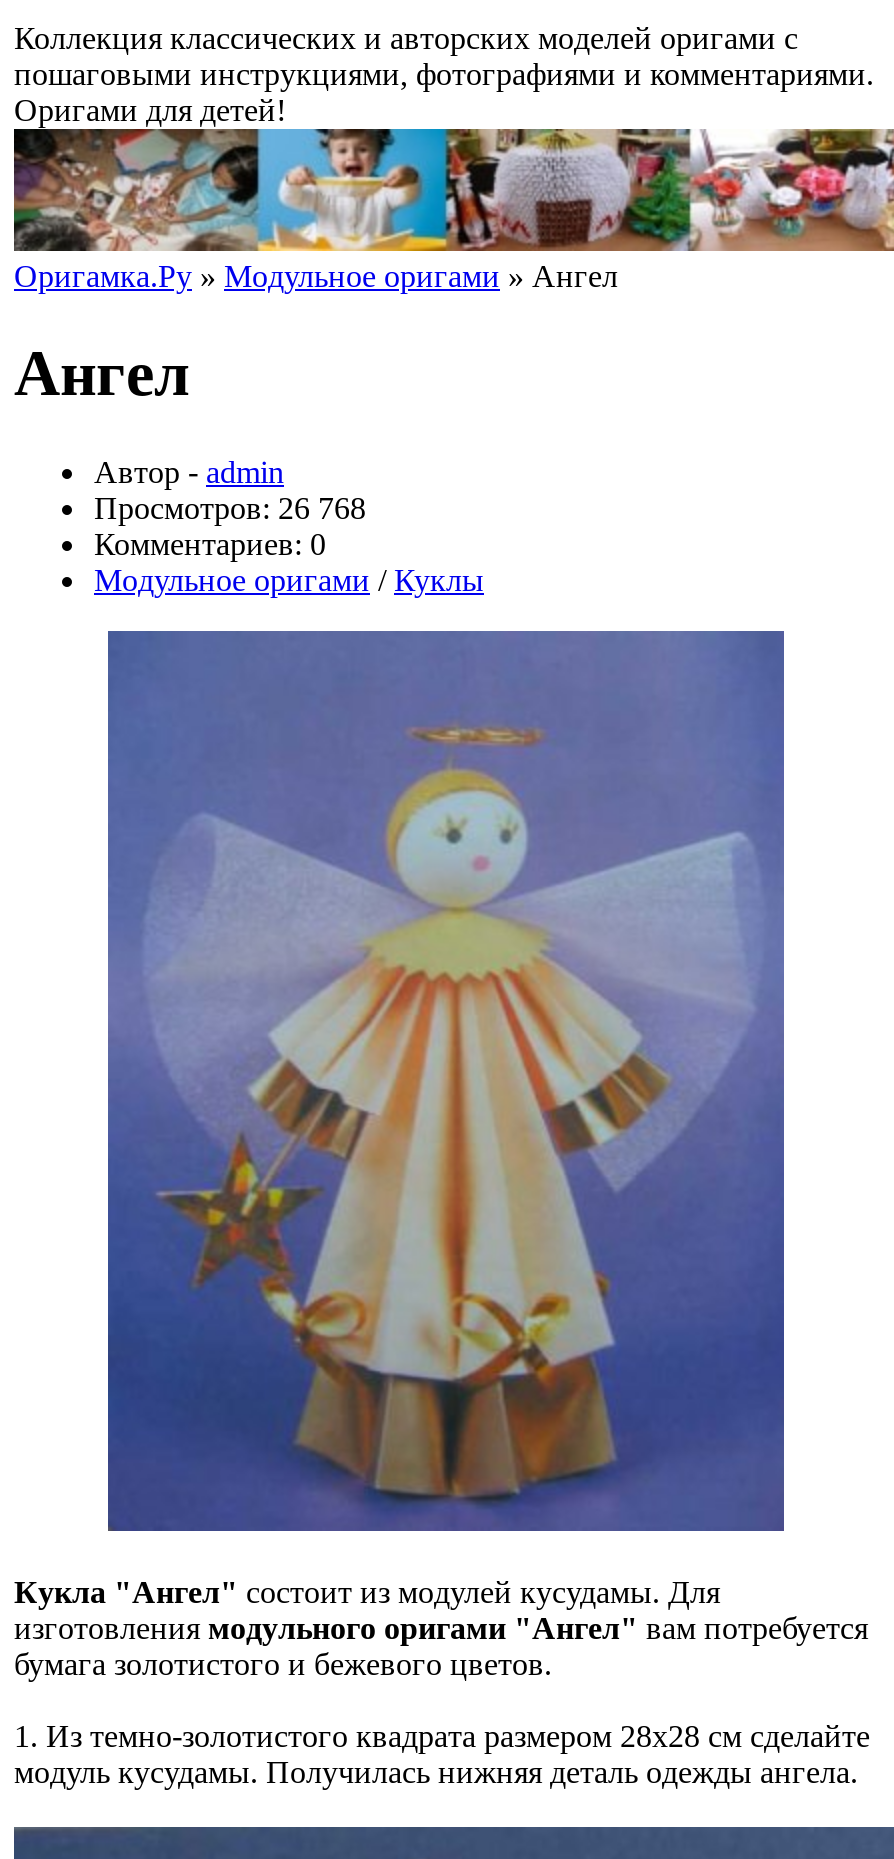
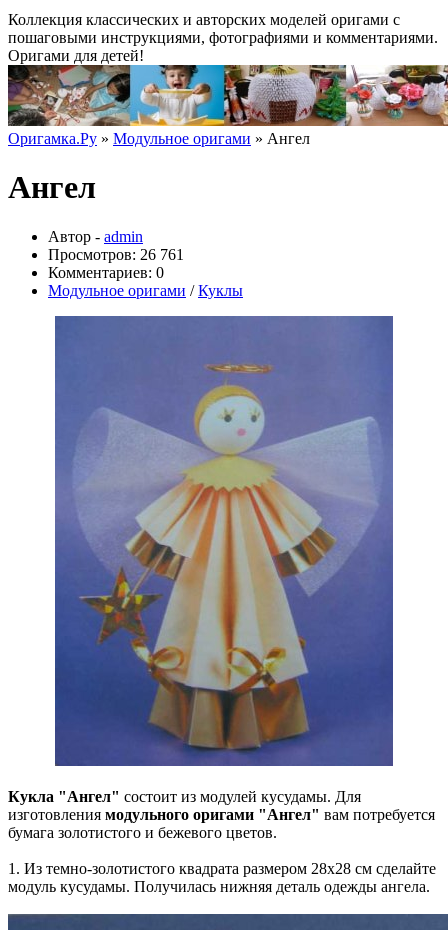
- Просмотров: 26 768
+ Просмотров: 26 761
